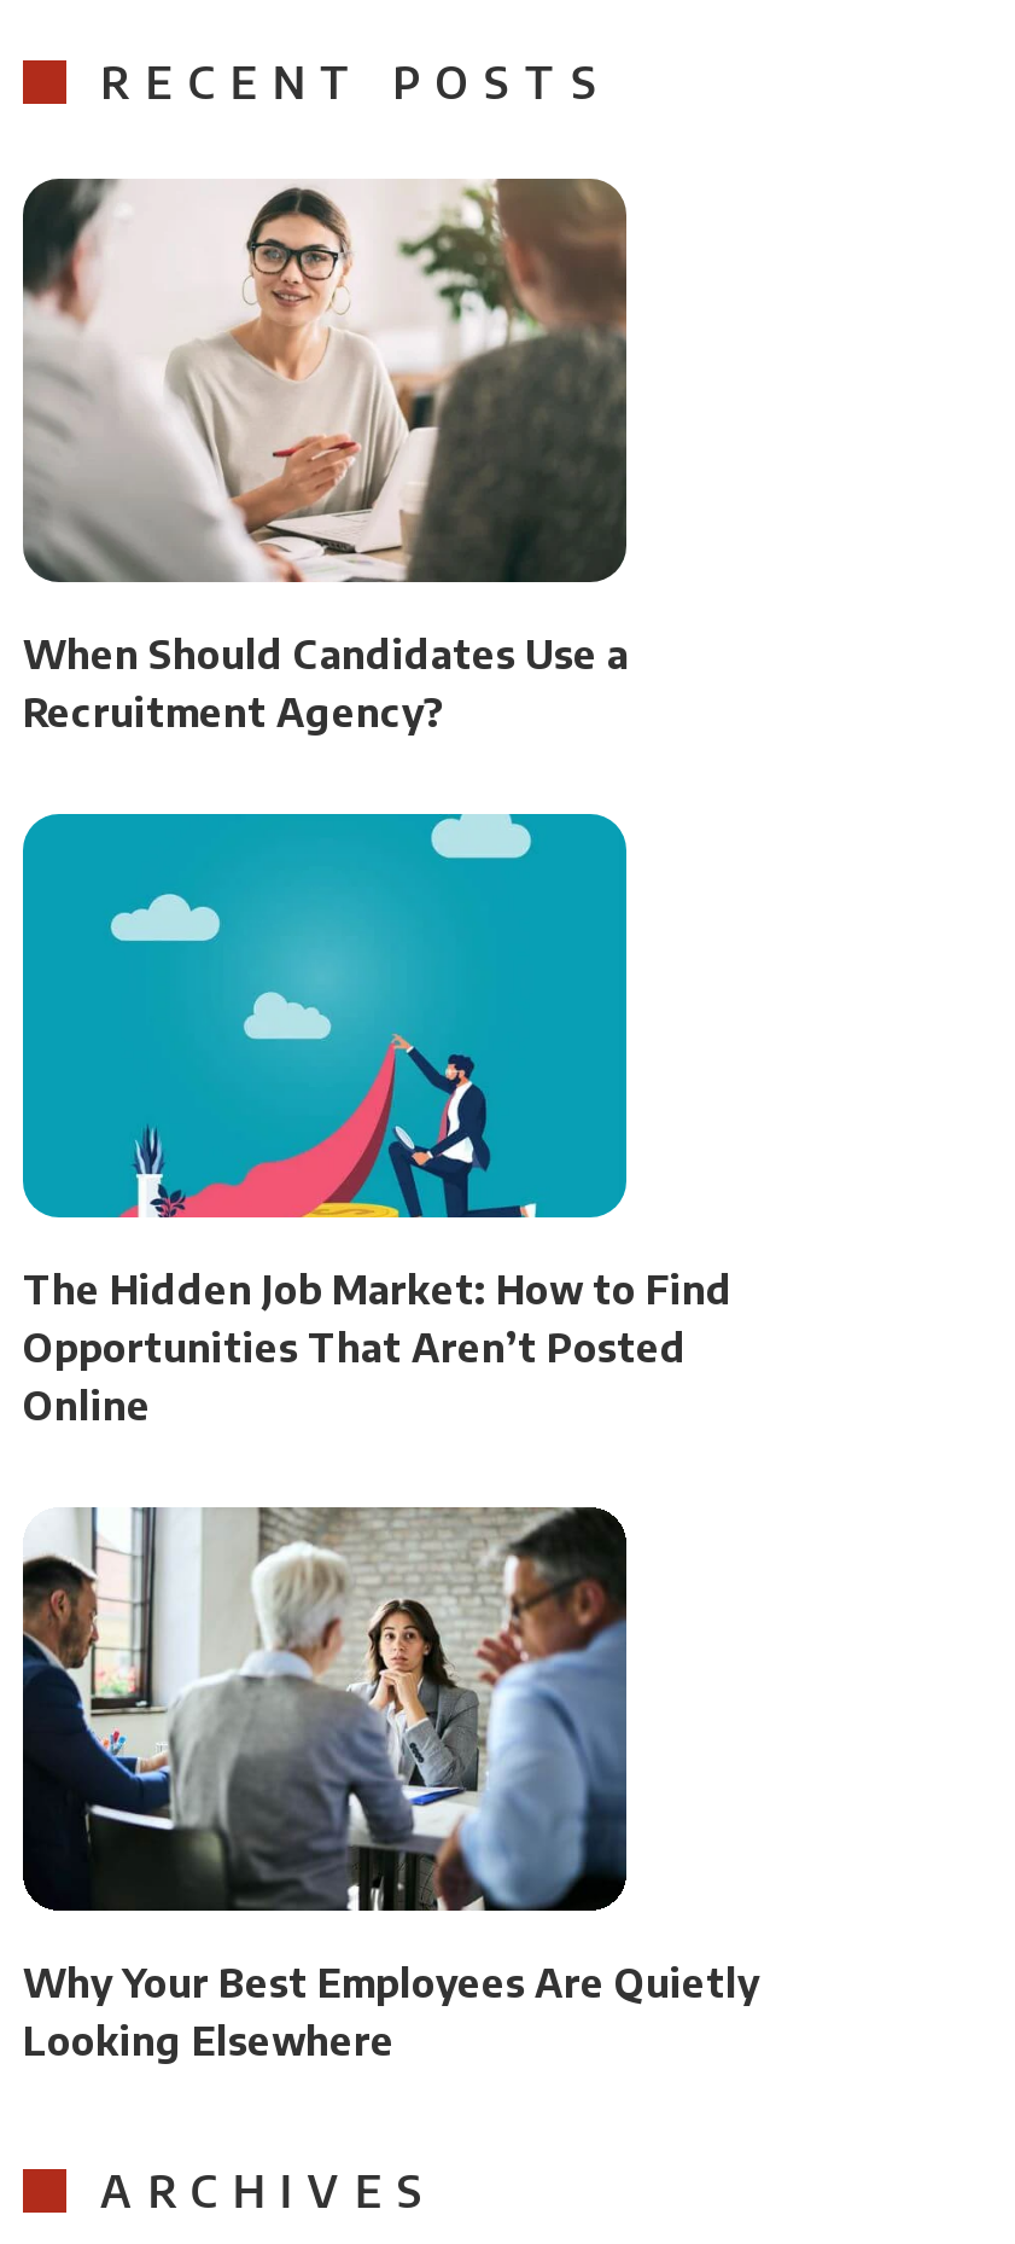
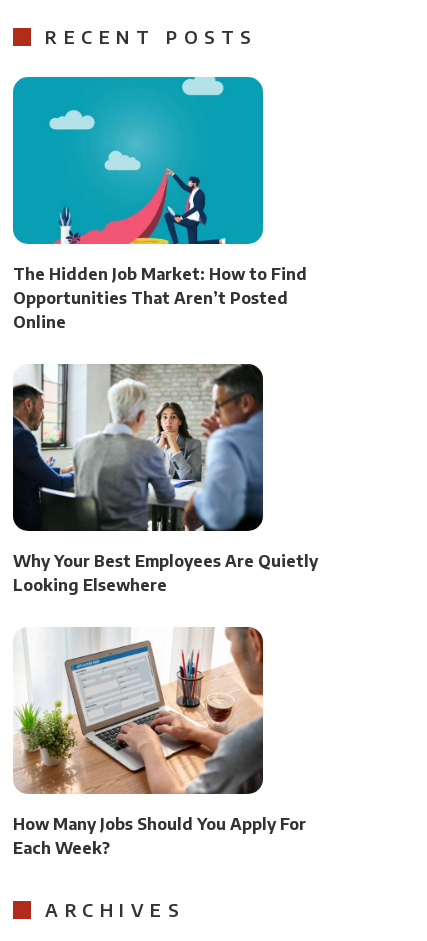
- [image]
- When Should Candidates Use a
- Recruitment Agency?

moved up: [image] | The Hidden Job Market: How to Find | Opportunities That Aren’t Posted | Online | Why Your Best Employees Are Quietly | Looking Elsewhere

+ [image]
+ How Many Jobs Should You Apply For
+ Each Week?
